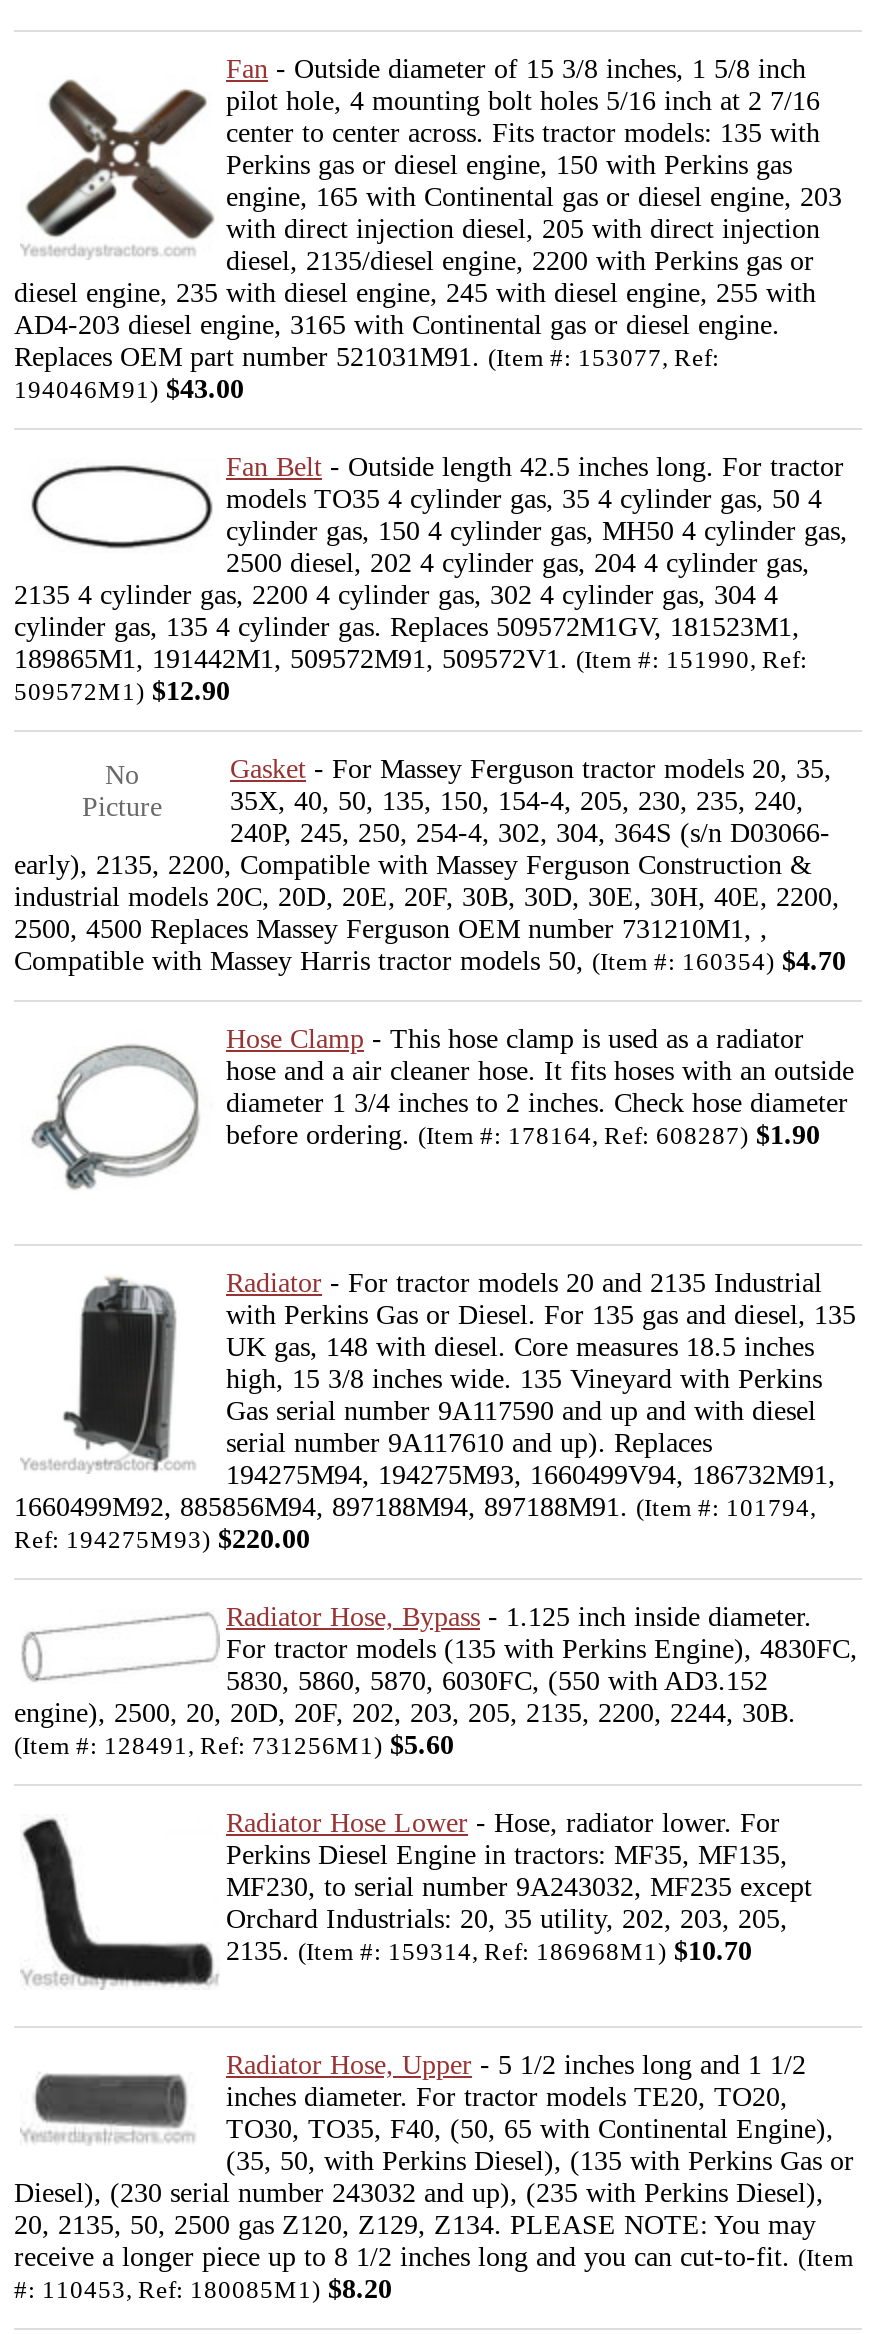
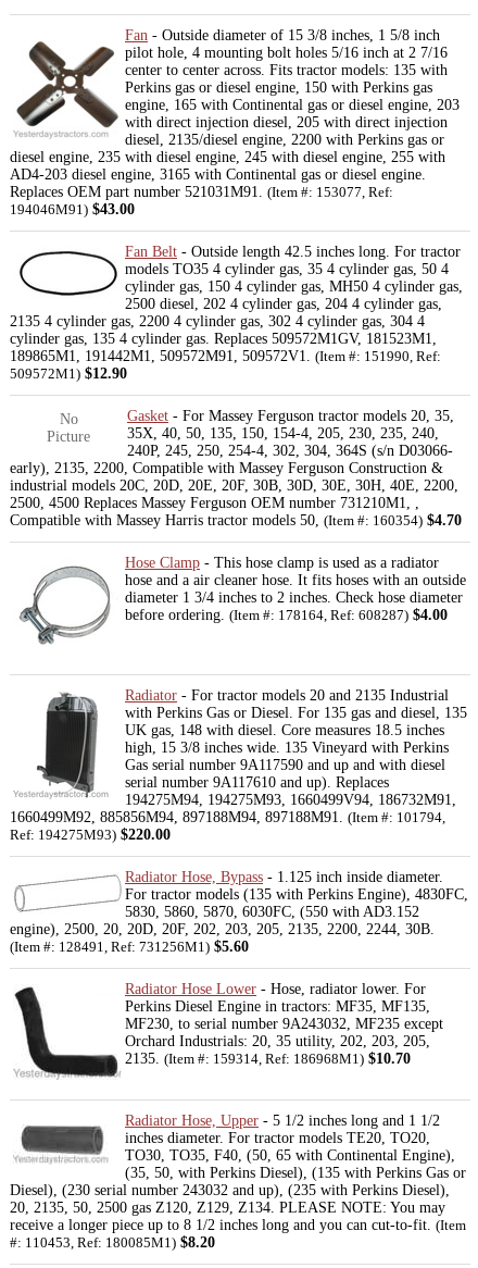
- before ordering. (Item #: 178164, Ref: 608287) $1.90
+ before ordering. (Item #: 178164, Ref: 608287) $4.00
